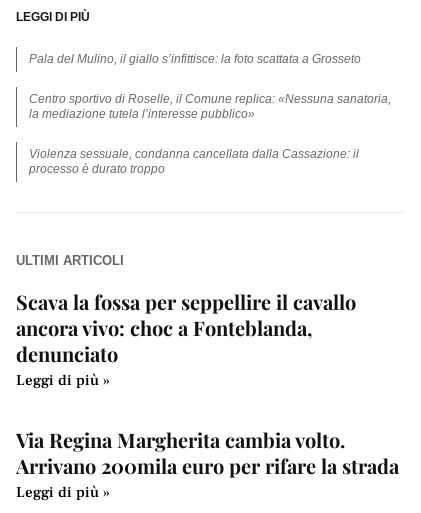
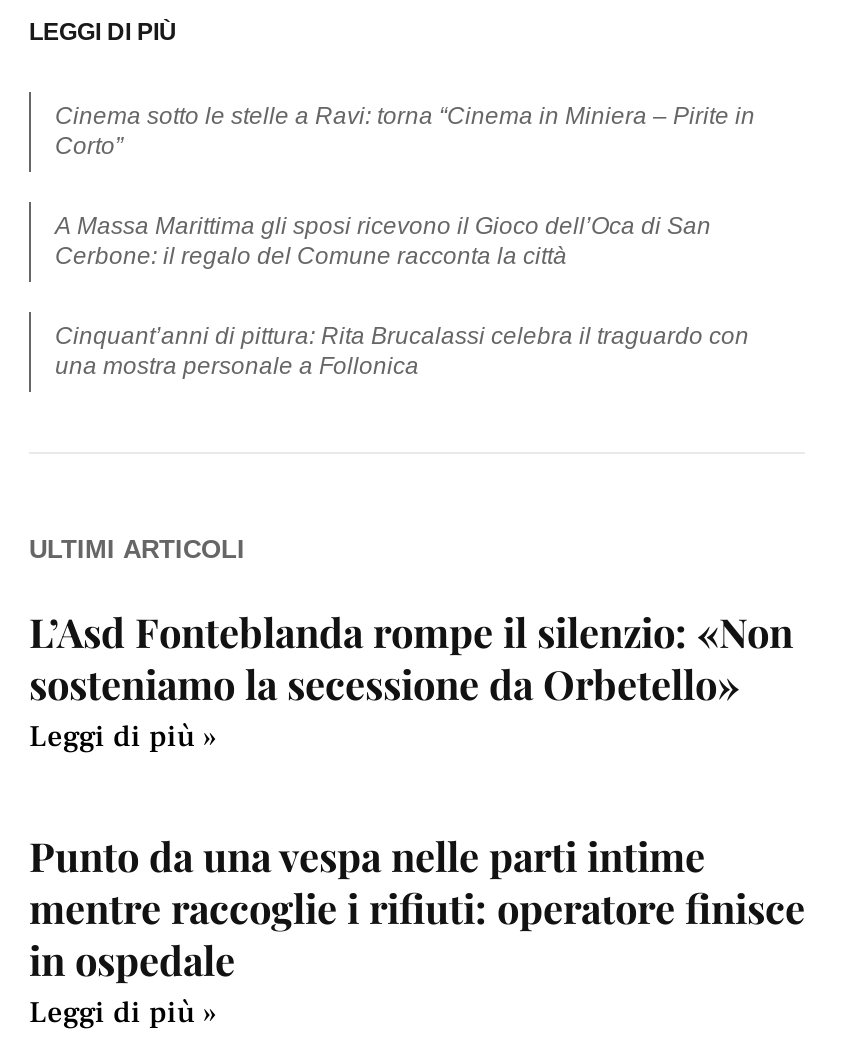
- Pala del Mulino, il giallo s’infittisce: la foto scattata a Grosseto
+ Cinema sotto le stelle a Ravi: torna “Cinema in Miniera – Pirite in
+ Corto”

- Centro sportivo di Roselle, il Comune replica: «Nessuna sanatoria,
- la mediazione tutela l’interesse pubblico»
+ A Massa Marittima gli sposi ricevono il Gioco dell’Oca di San
+ Cerbone: il regalo del Comune racconta la città

- Violenza sessuale, condanna cancellata dalla Cassazione: il
- processo è durato troppo
+ Cinquant’anni di pittura: Rita Brucalassi celebra il traguardo con
+ una mostra personale a Follonica

- Scava la fossa per seppellire il cavallo
- ancora vivo: choc a Fonteblanda,
- denunciato
+ L’Asd Fonteblanda rompe il silenzio: «Non
+ sosteniamo la secessione da Orbetello»

- Via Regina Margherita cambia volto.
- Arrivano 200mila euro per rifare la strada
+ Punto da una vespa nelle parti intime
+ mentre raccoglie i rifiuti: operatore finisce
+ in ospedale
